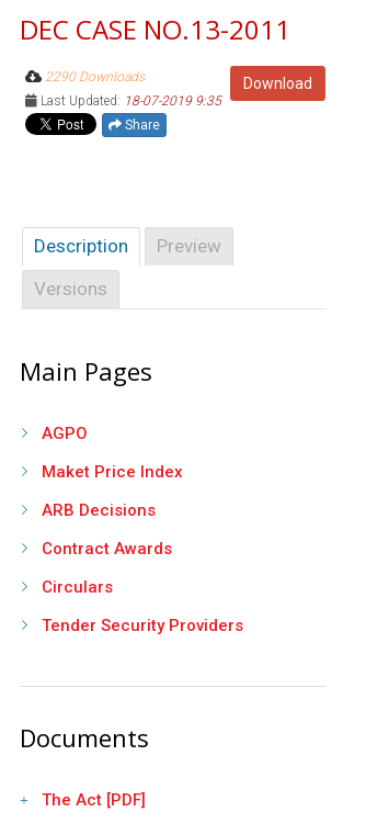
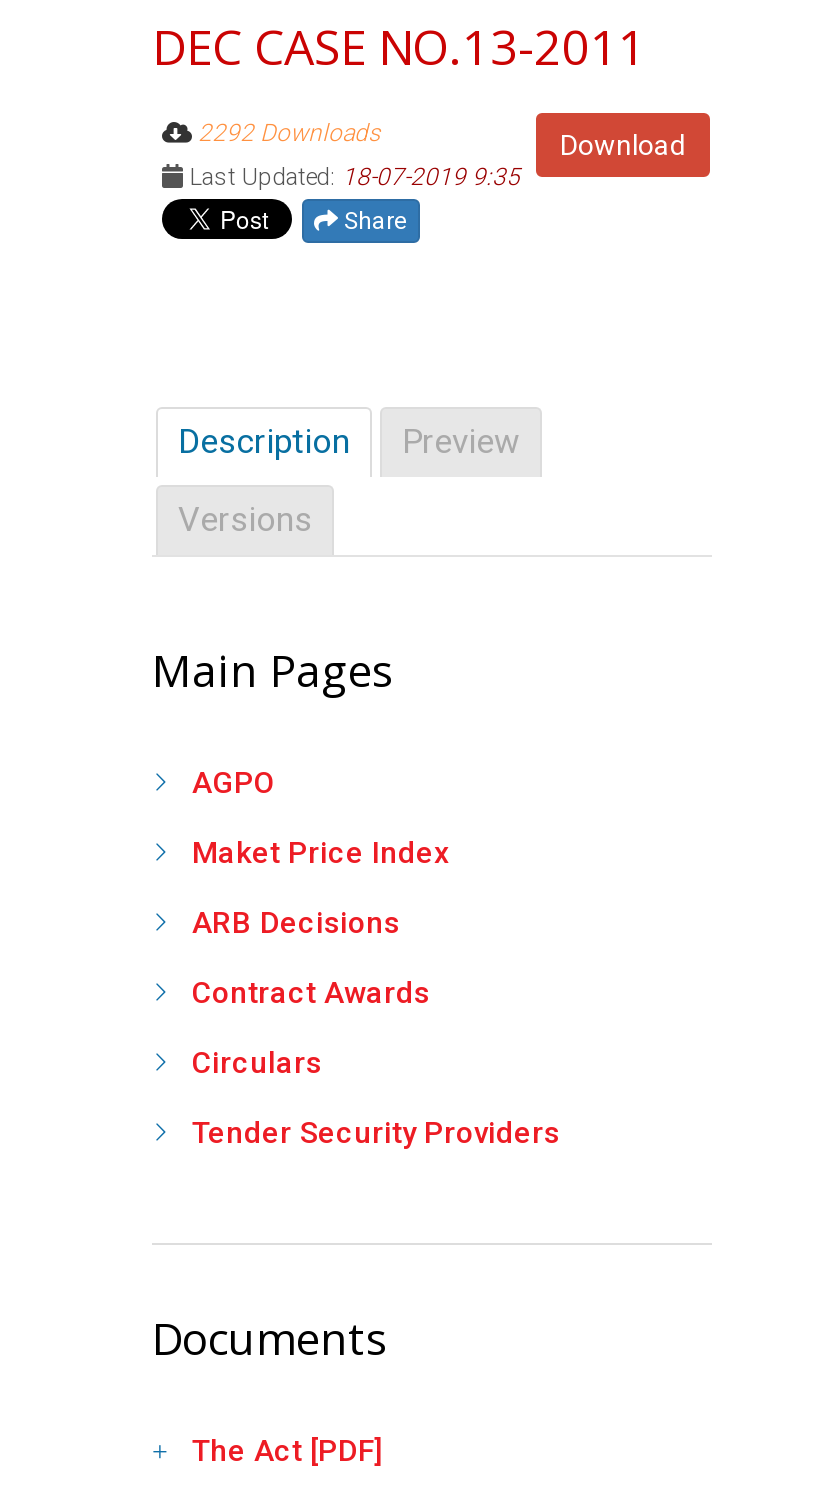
- 2290 Downloads
+ 2292 Downloads
